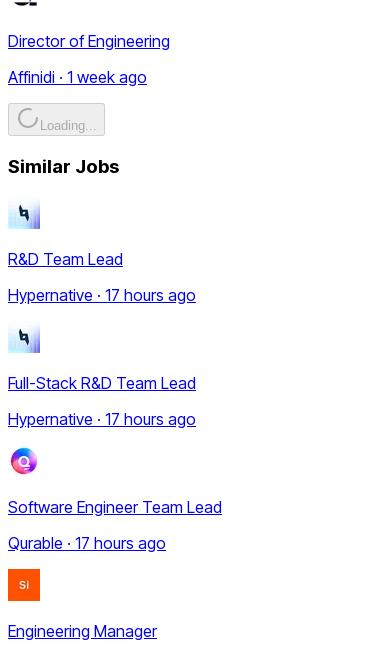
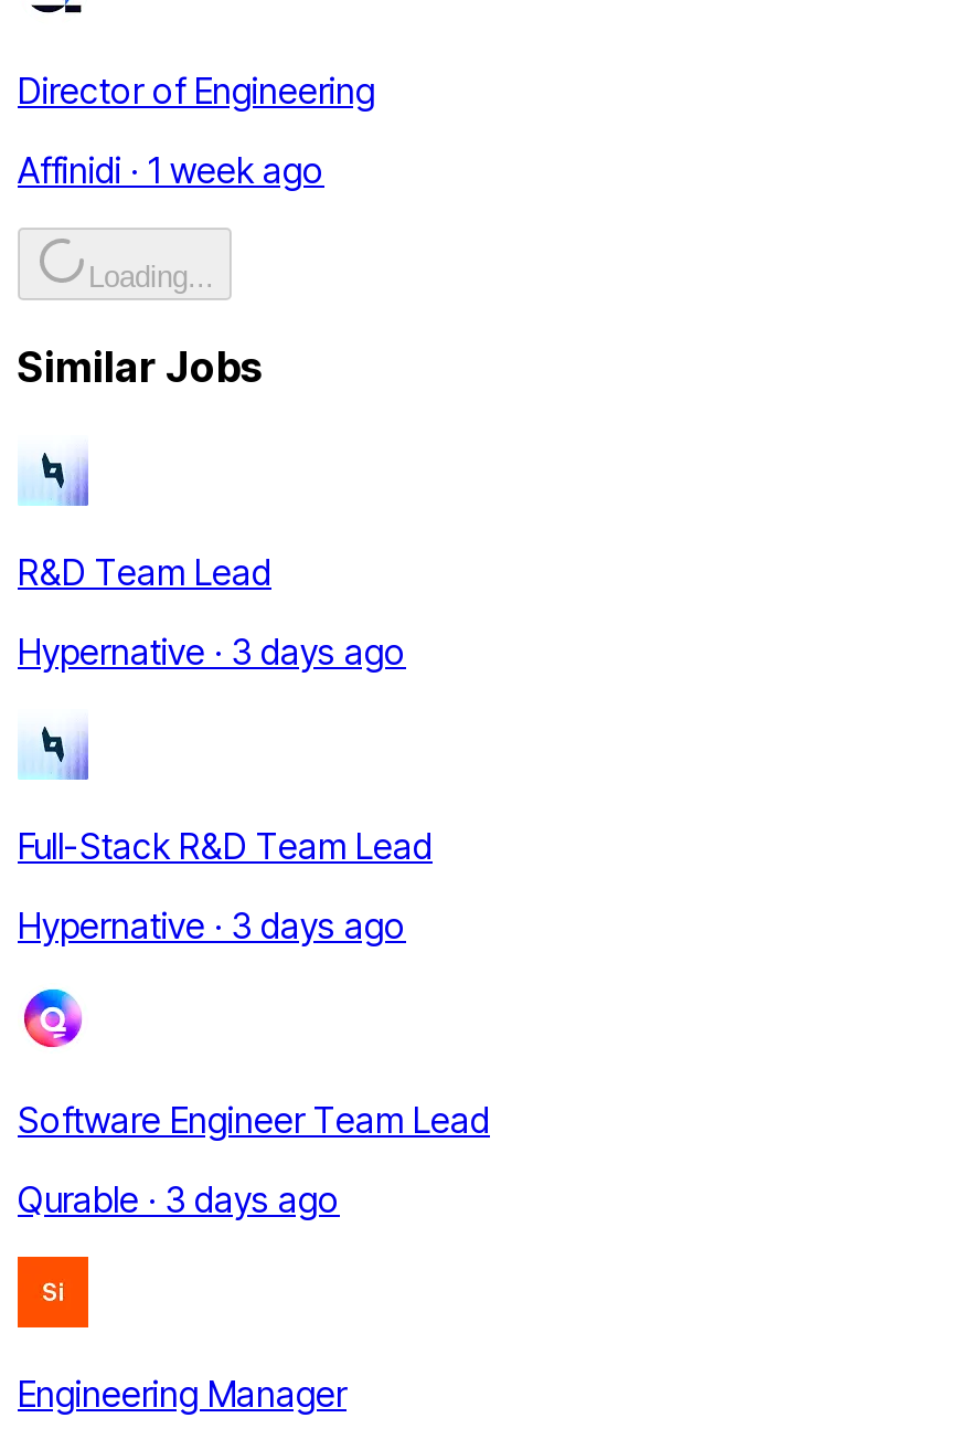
- Hypernative · 17 hours ago
+ Hypernative · 3 days ago

- Hypernative · 17 hours ago
+ Hypernative · 3 days ago

- Qurable · 17 hours ago
+ Qurable · 3 days ago
